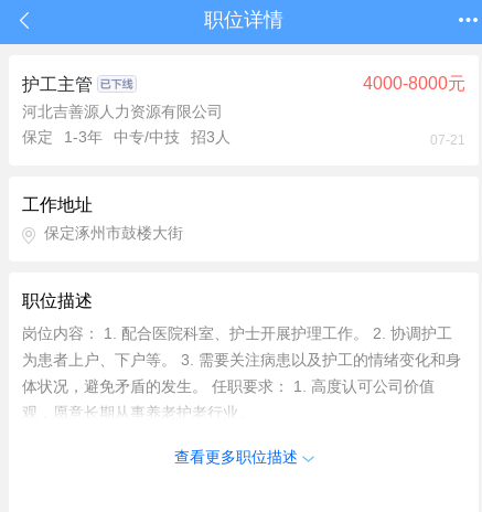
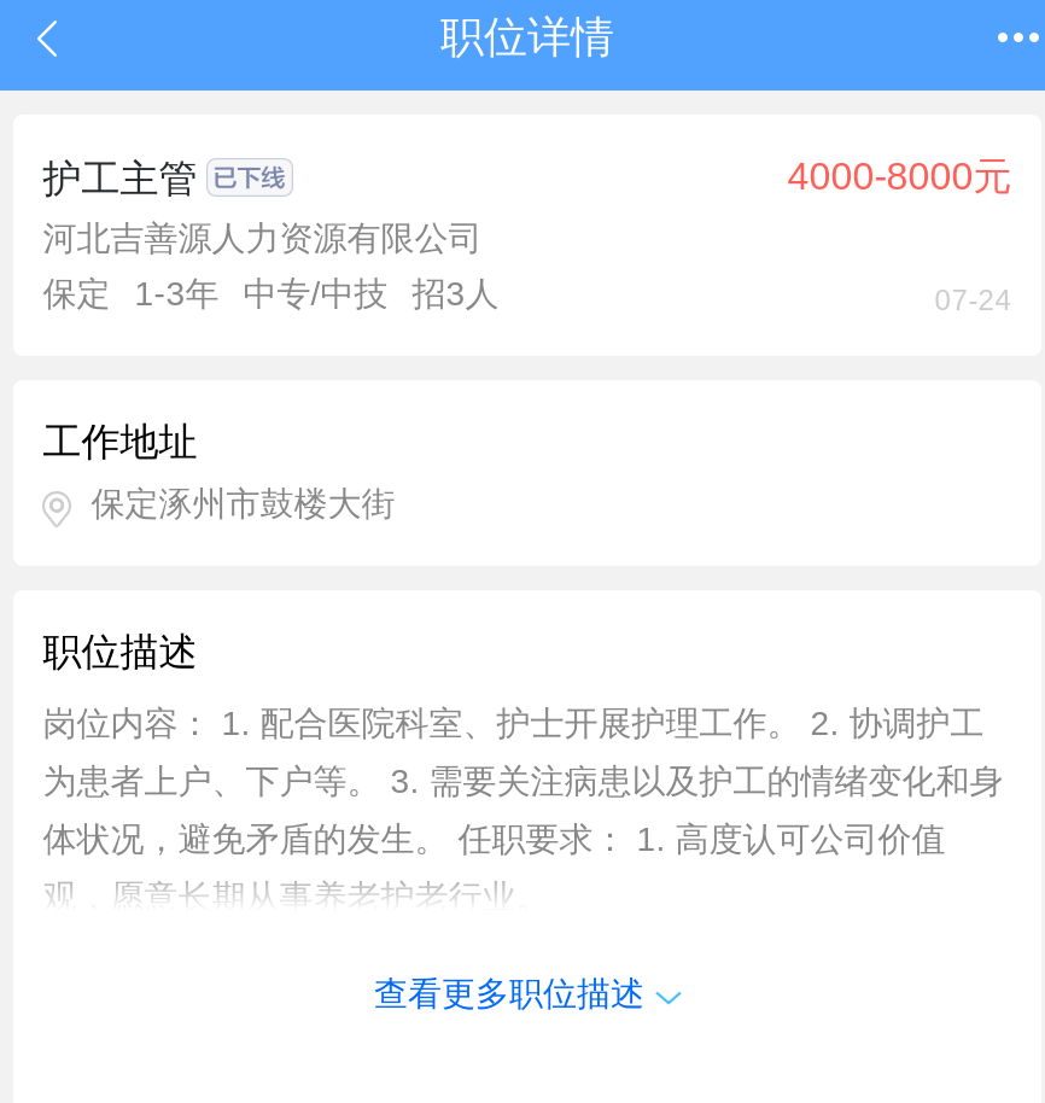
- 07-21
+ 07-24
